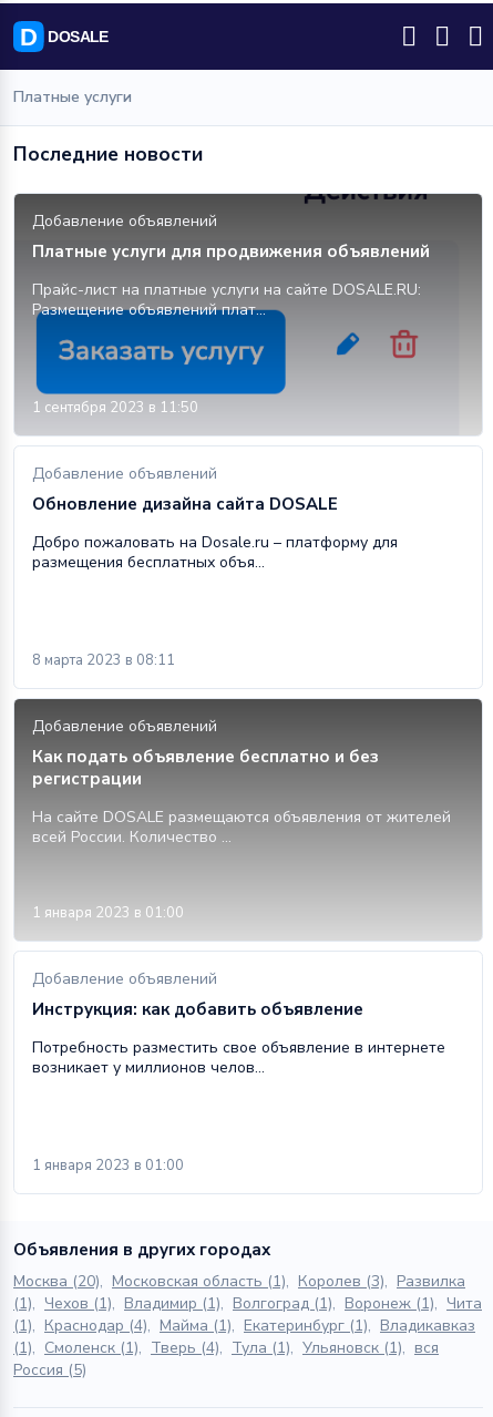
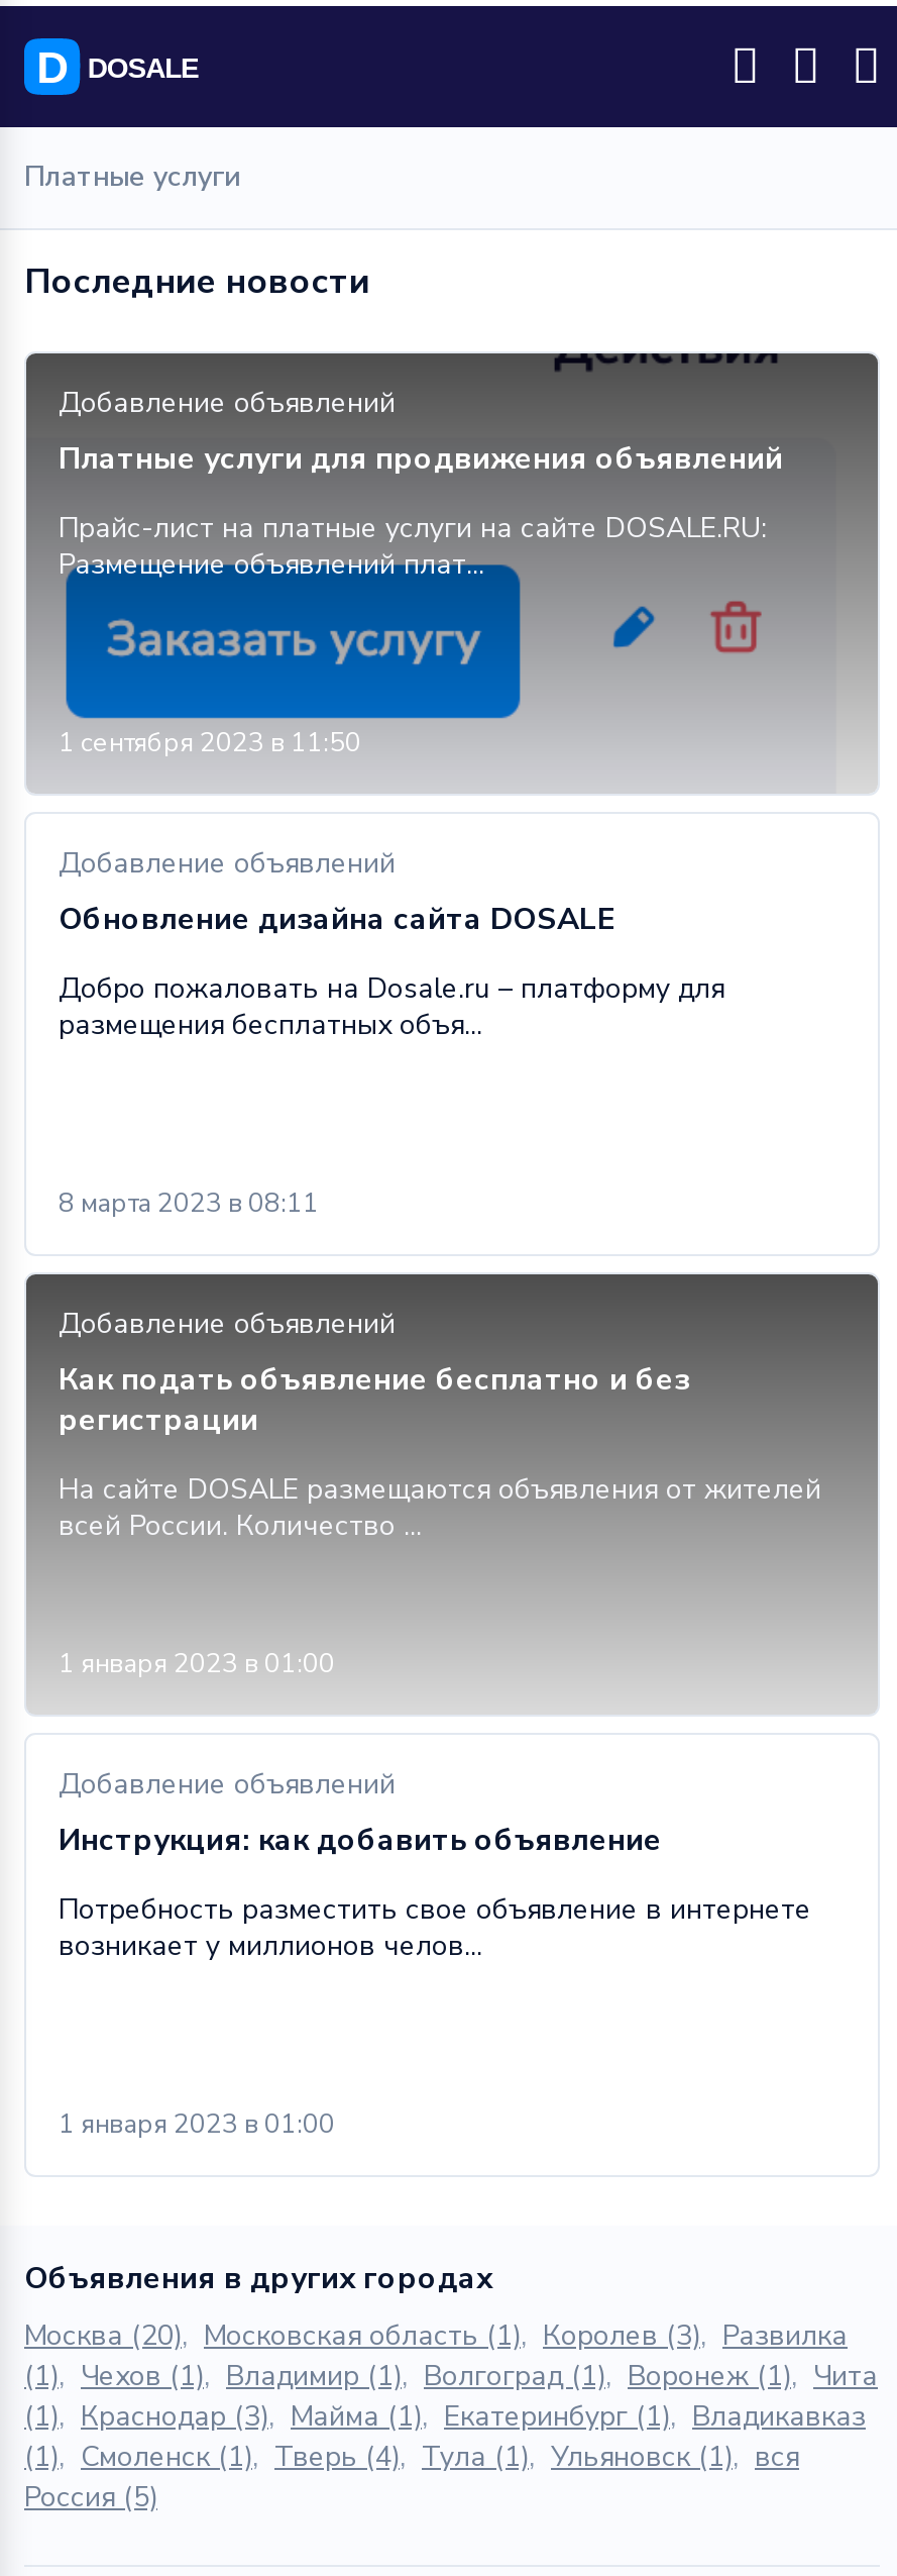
- (1), Краснодар (4), Майма (1), Екатеринбург (1), Владикавказ
+ (1), Краснодар (3), Майма (1), Екатеринбург (1), Владикавказ
